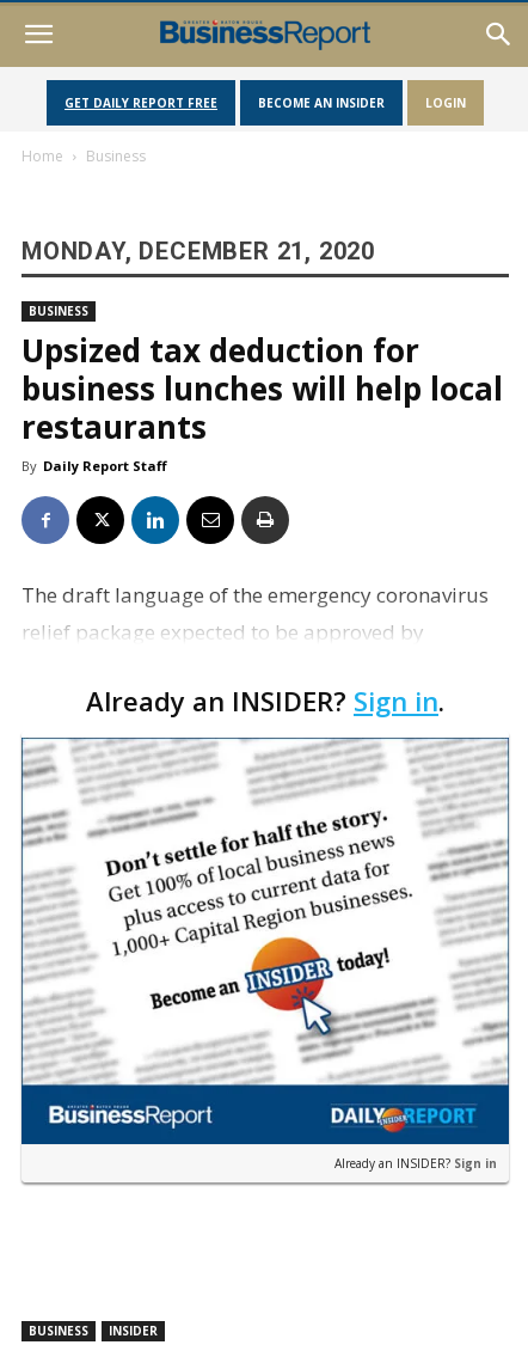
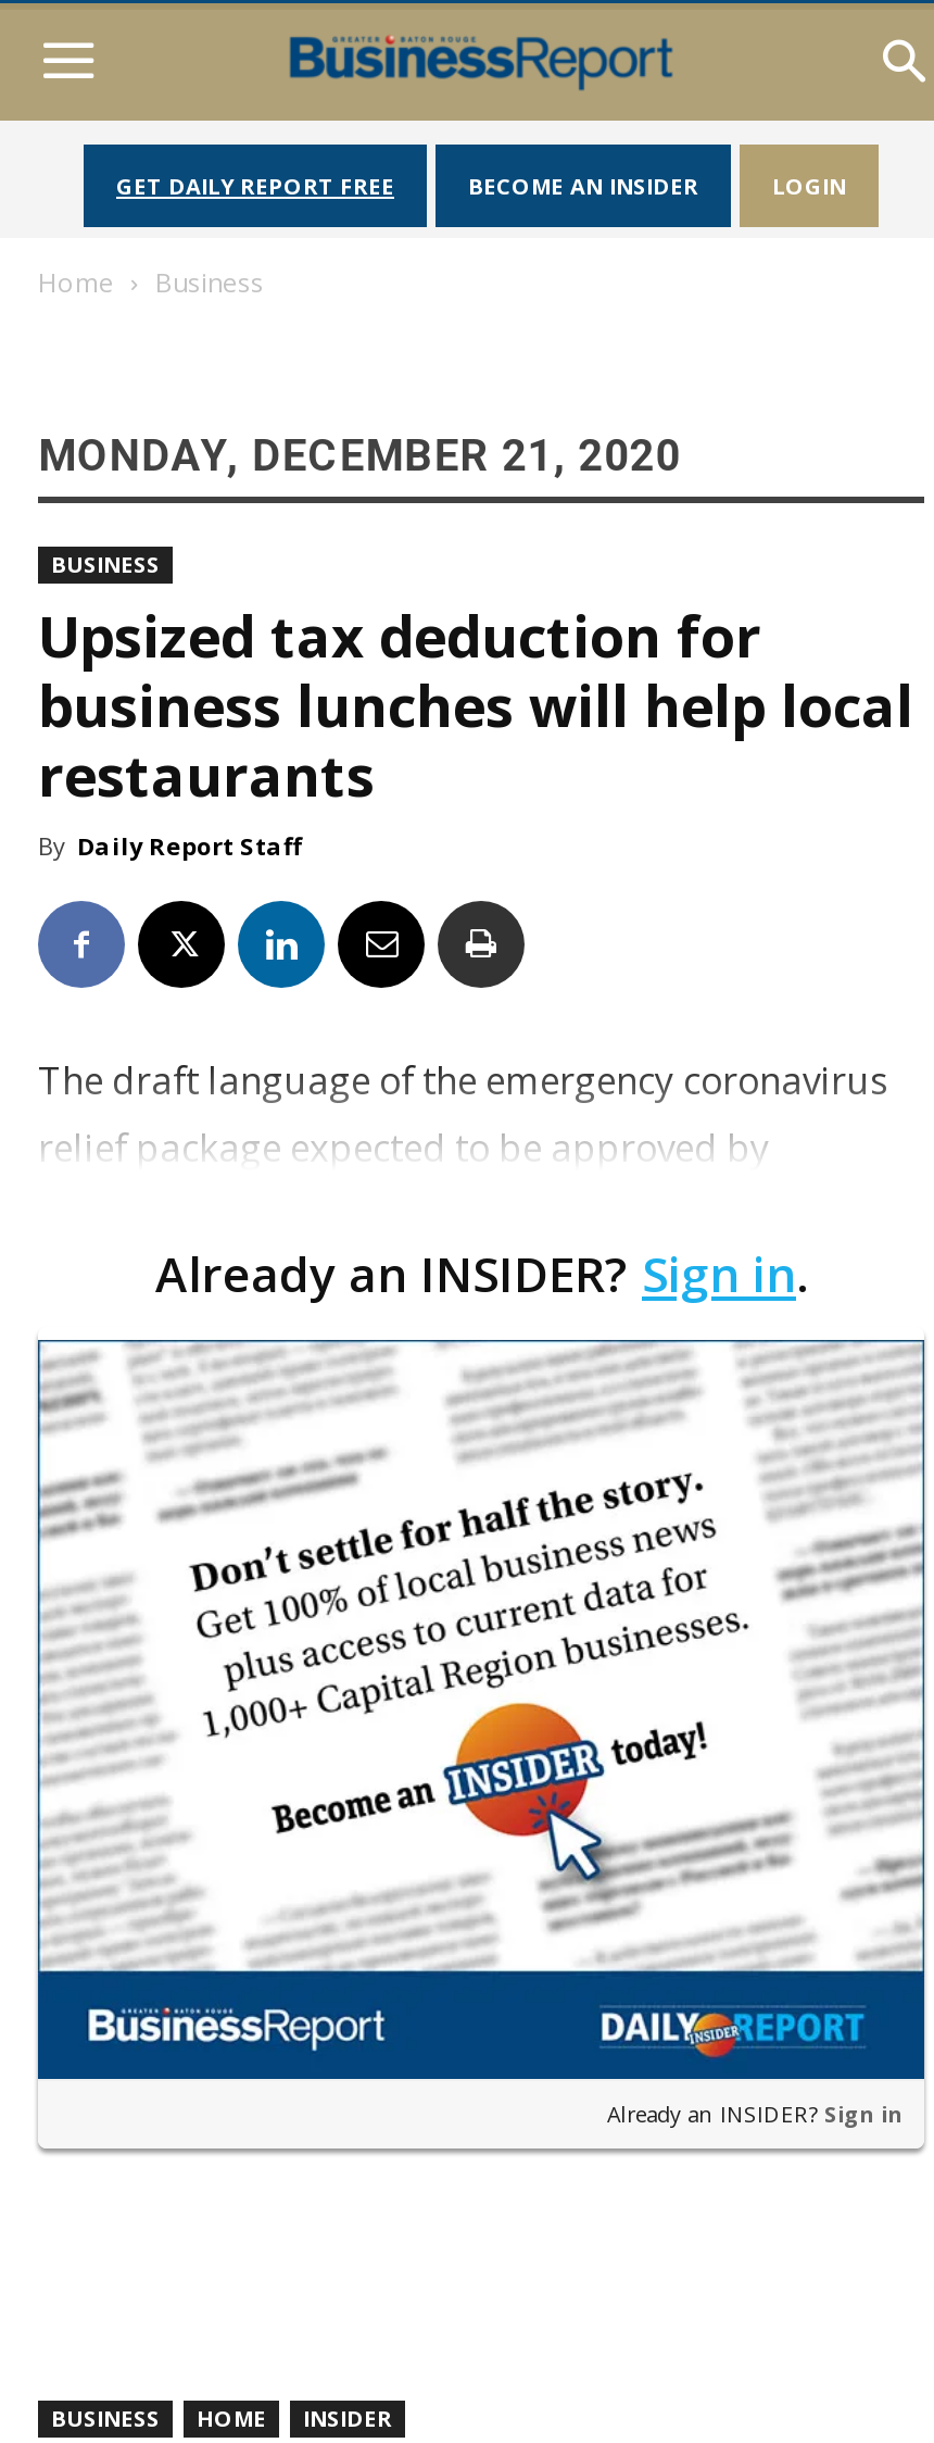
+ HOME
